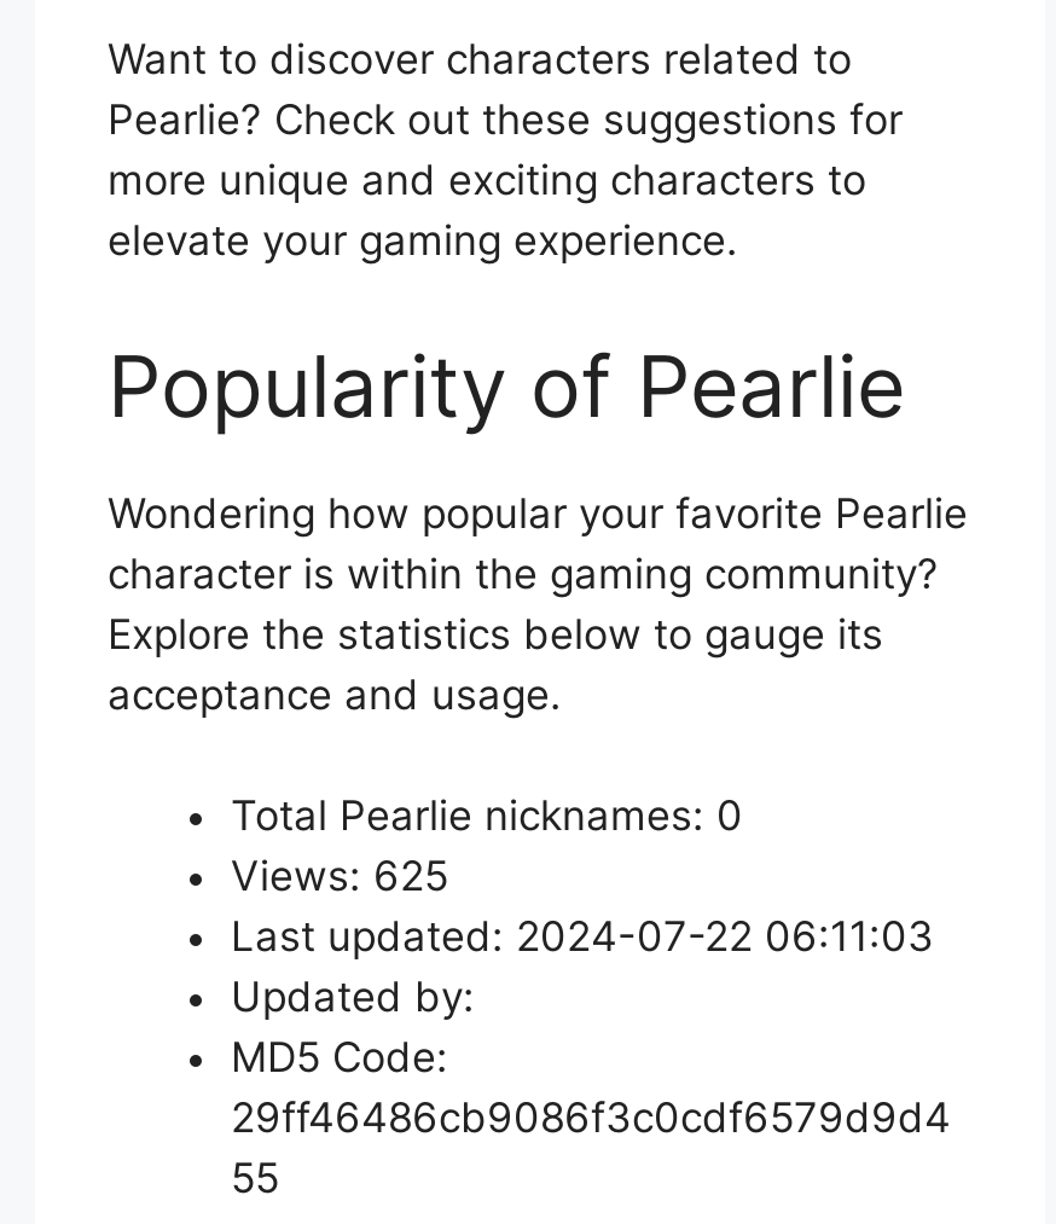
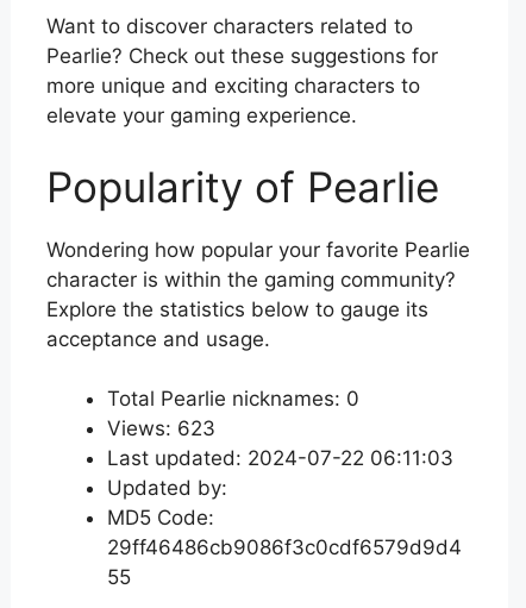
- Views: 625
+ Views: 623
